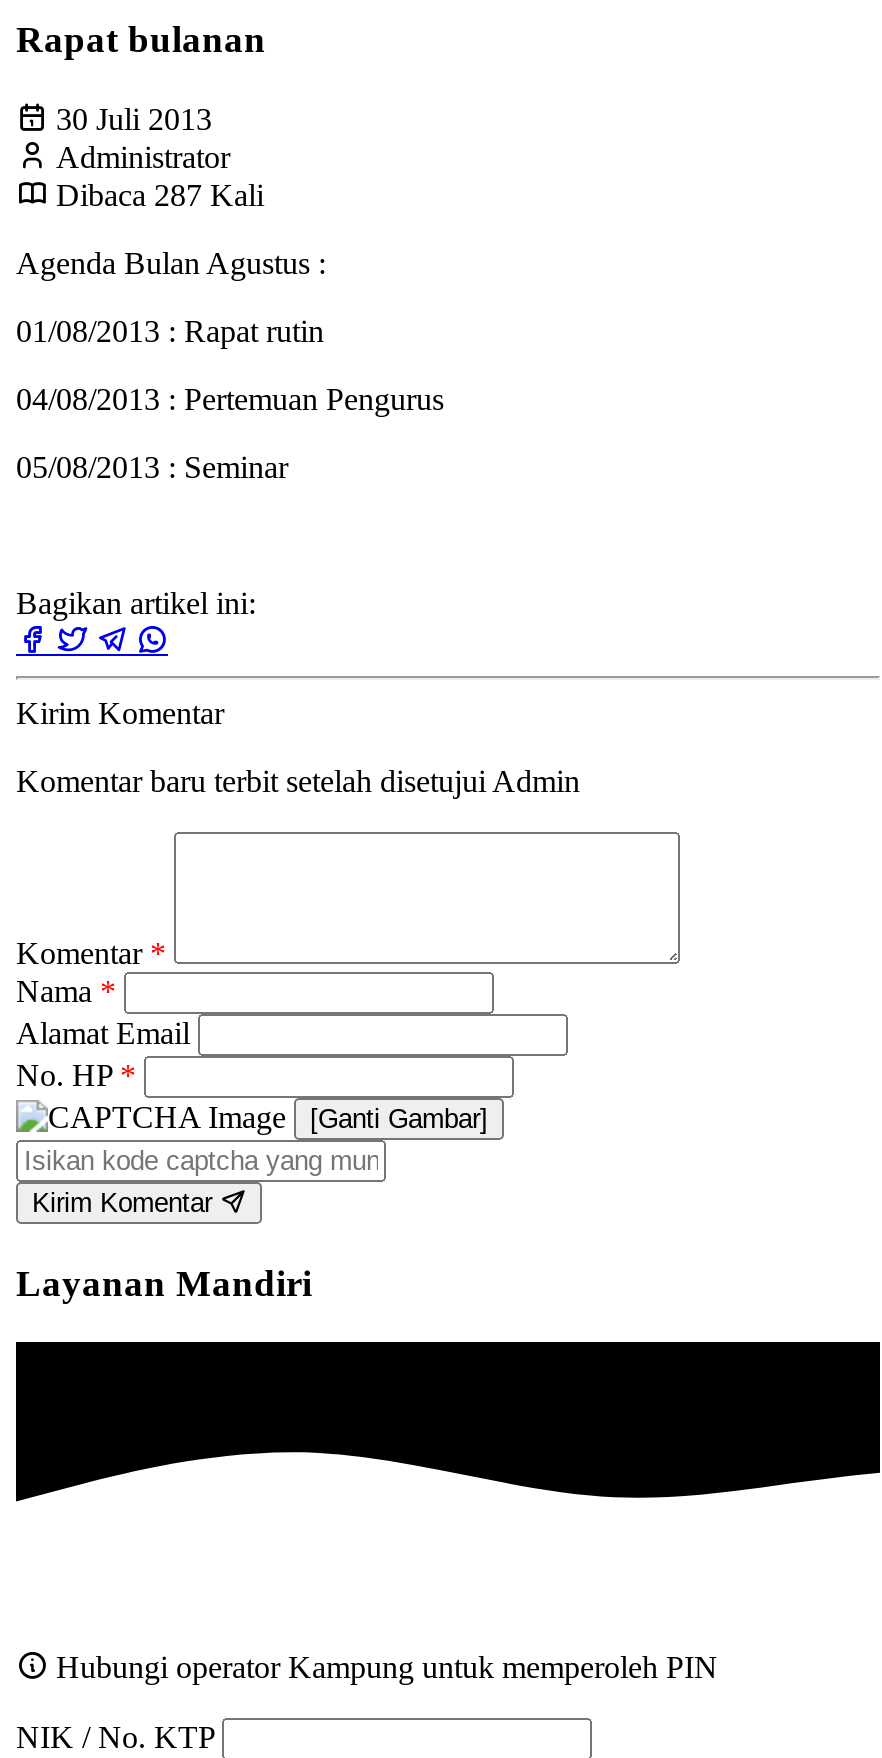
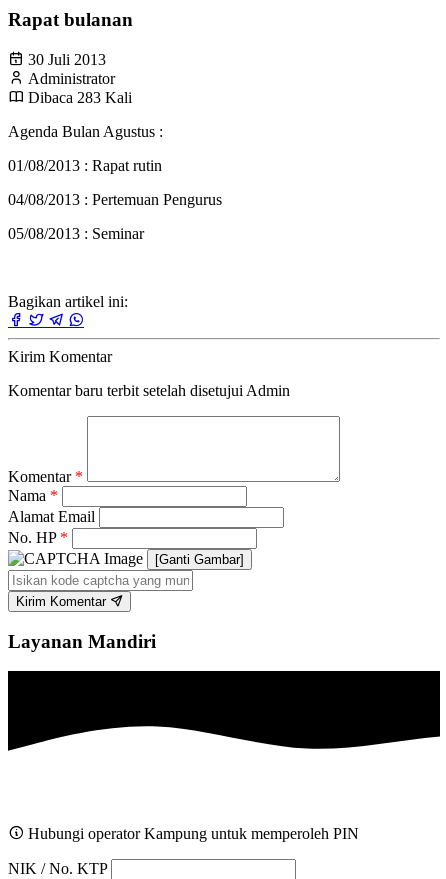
- Dibaca 287 Kali
+ Dibaca 283 Kali
